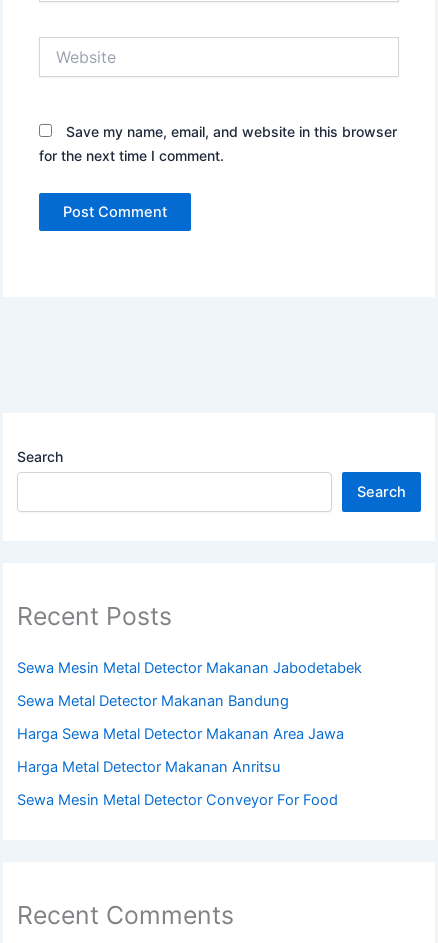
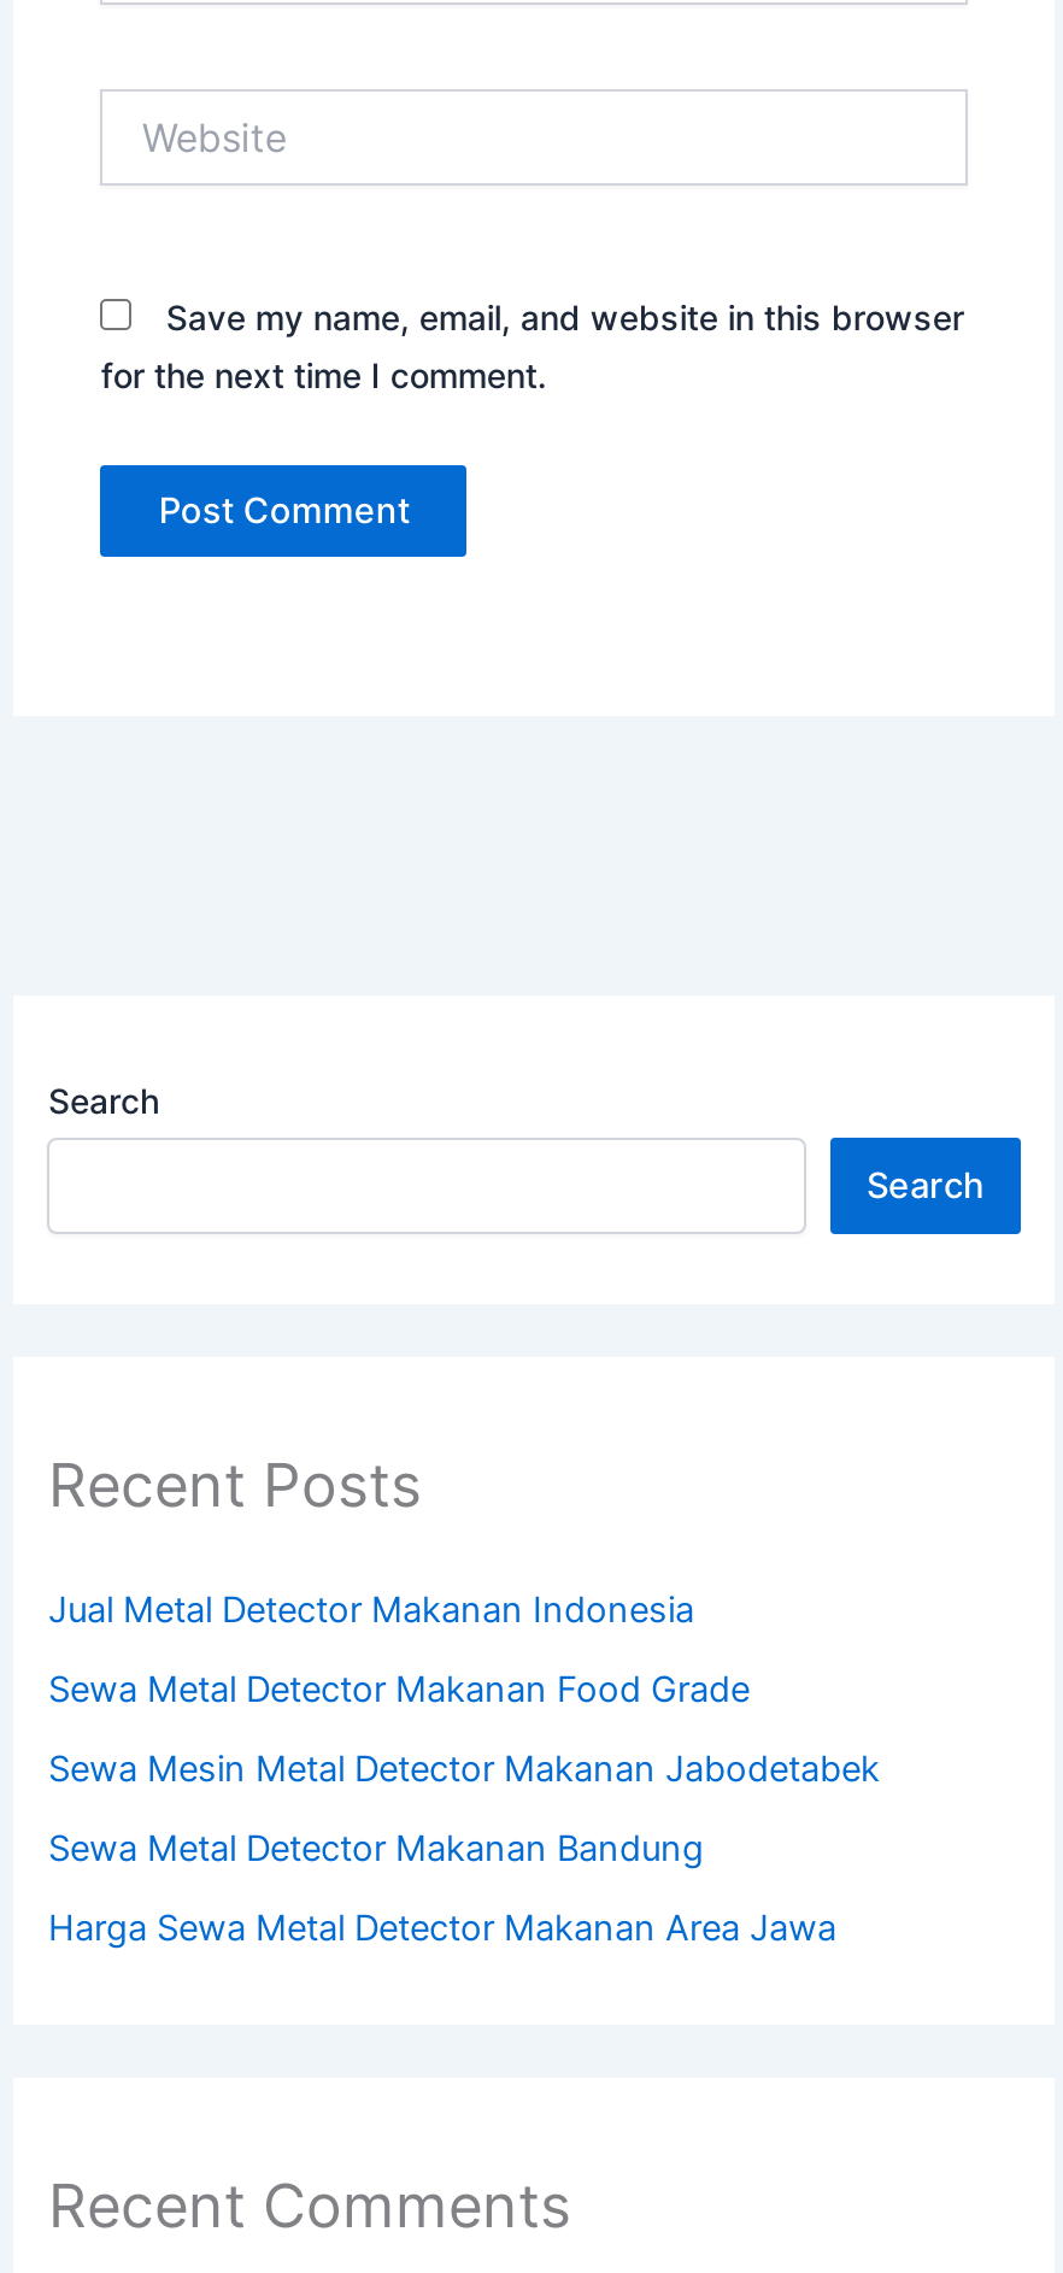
+ Jual Metal Detector Makanan Indonesia
+ Sewa Metal Detector Makanan Food Grade

moved down: Sewa Mesin Metal Detector Makanan Jabodetabek | Sewa Metal Detector Makanan Bandung | Harga Sewa Metal Detector Makanan Area Jawa

- Harga Metal Detector Makanan Anritsu
- Sewa Mesin Metal Detector Conveyor For Food
